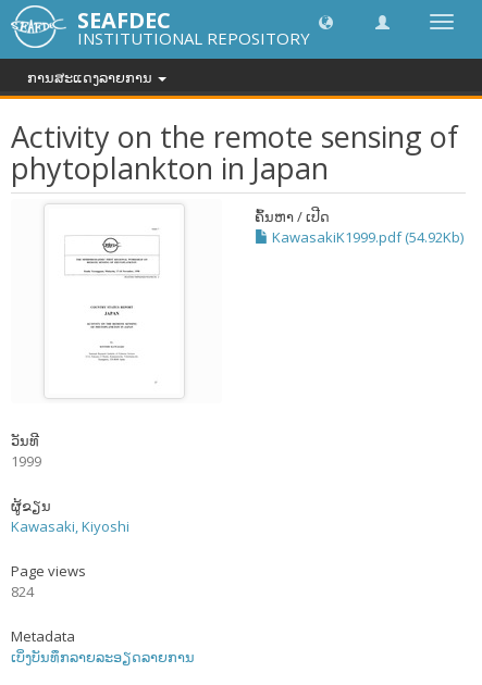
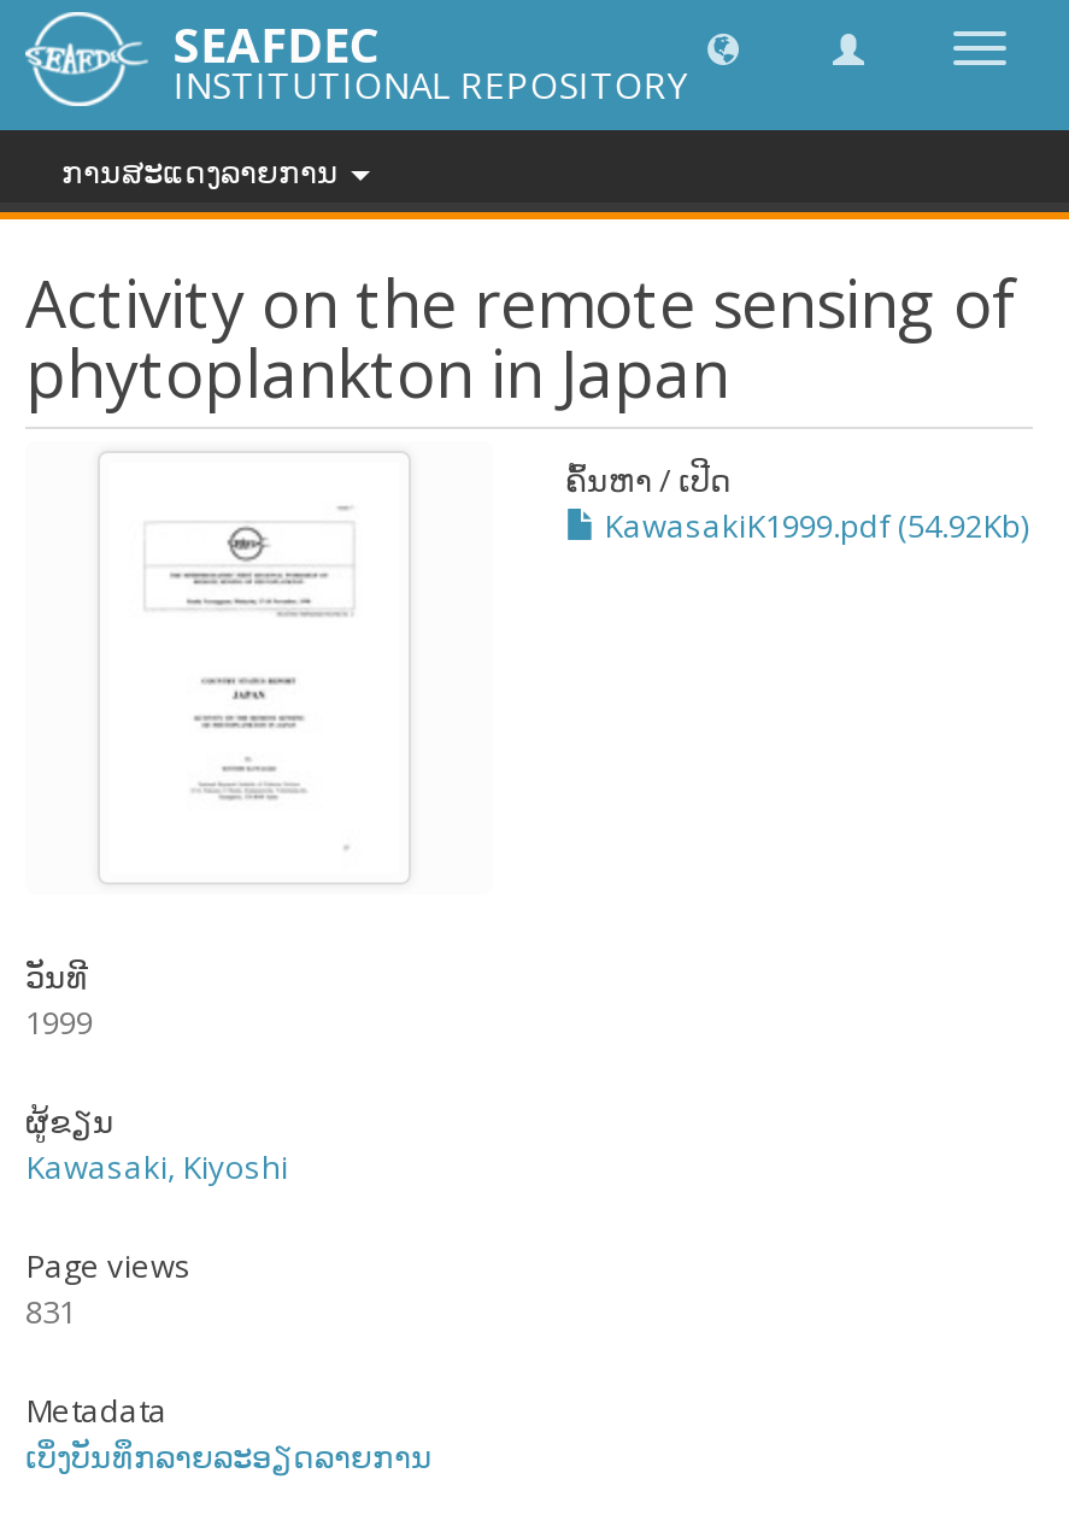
- 824
+ 831
